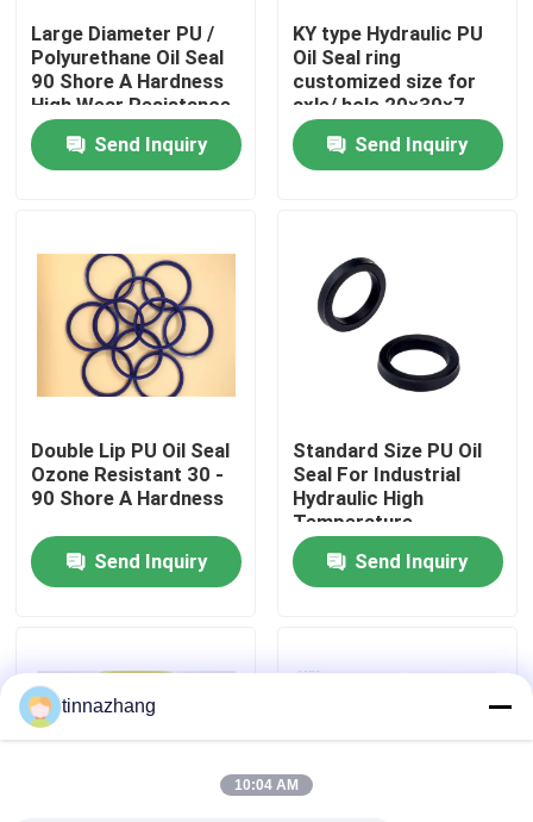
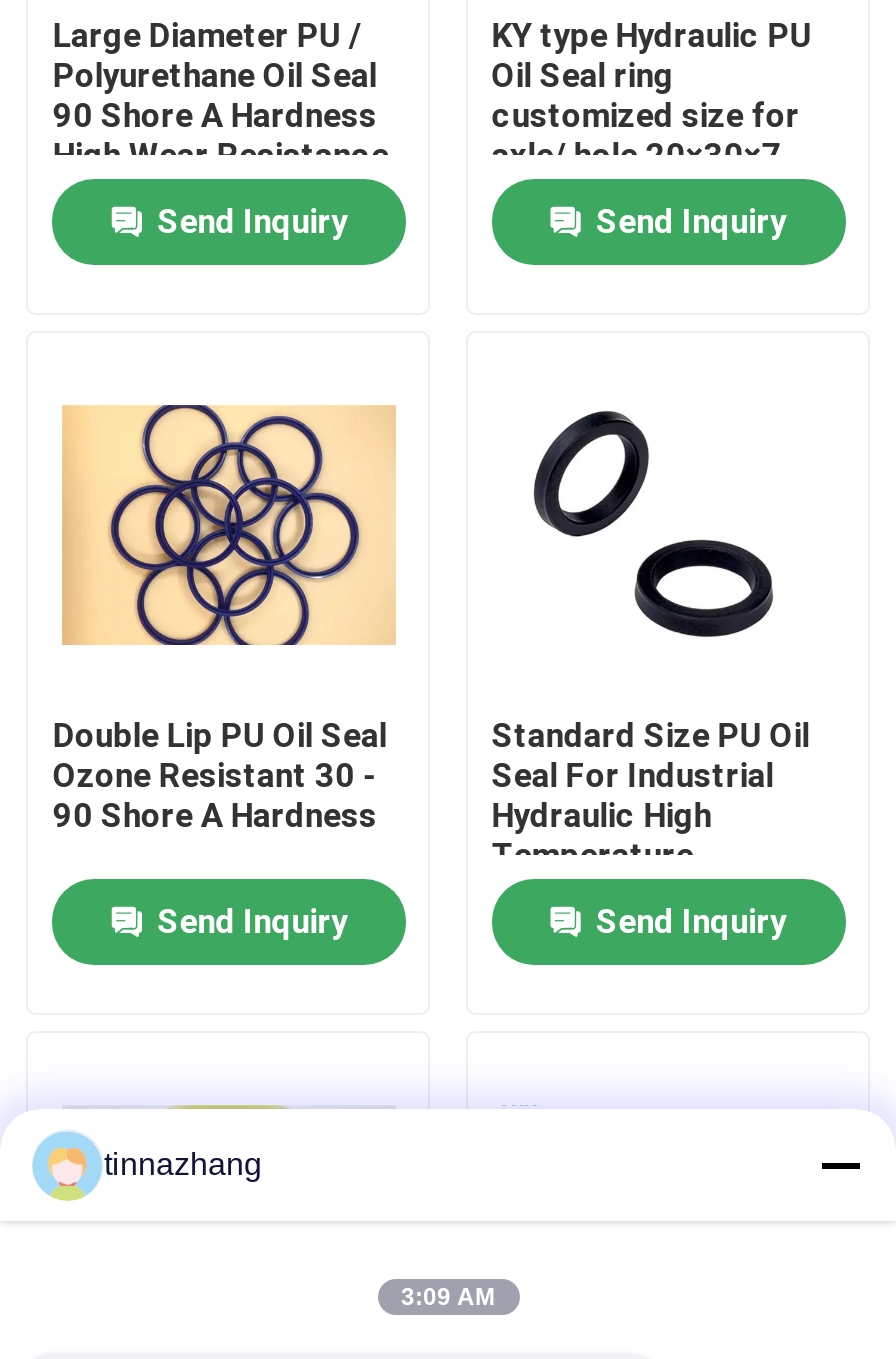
- 10:04 AM
+ 3:09 AM
